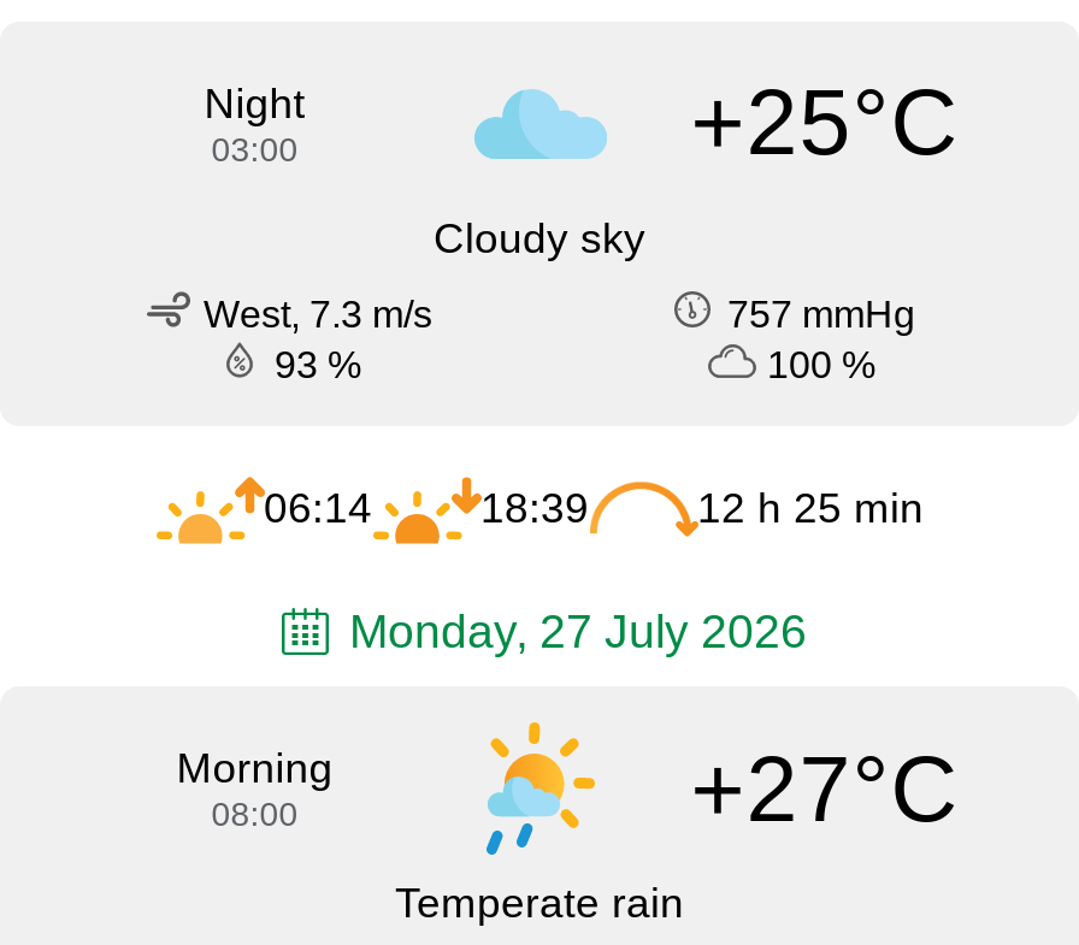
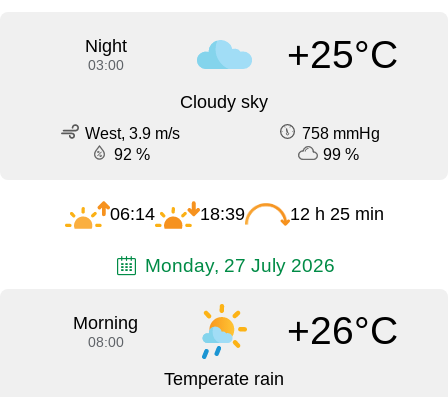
- West, 7.3 m/s
+ West, 3.9 m/s

- 757 mmHg
+ 758 mmHg

- 93 %
+ 92 %

- 100 %
+ 99 %

- +27°C
+ +26°C
